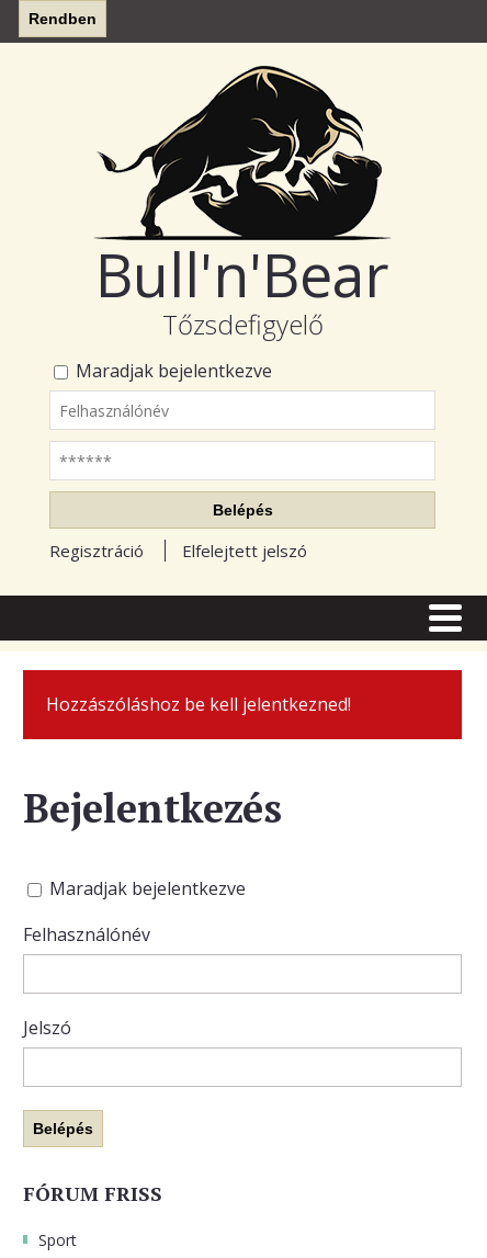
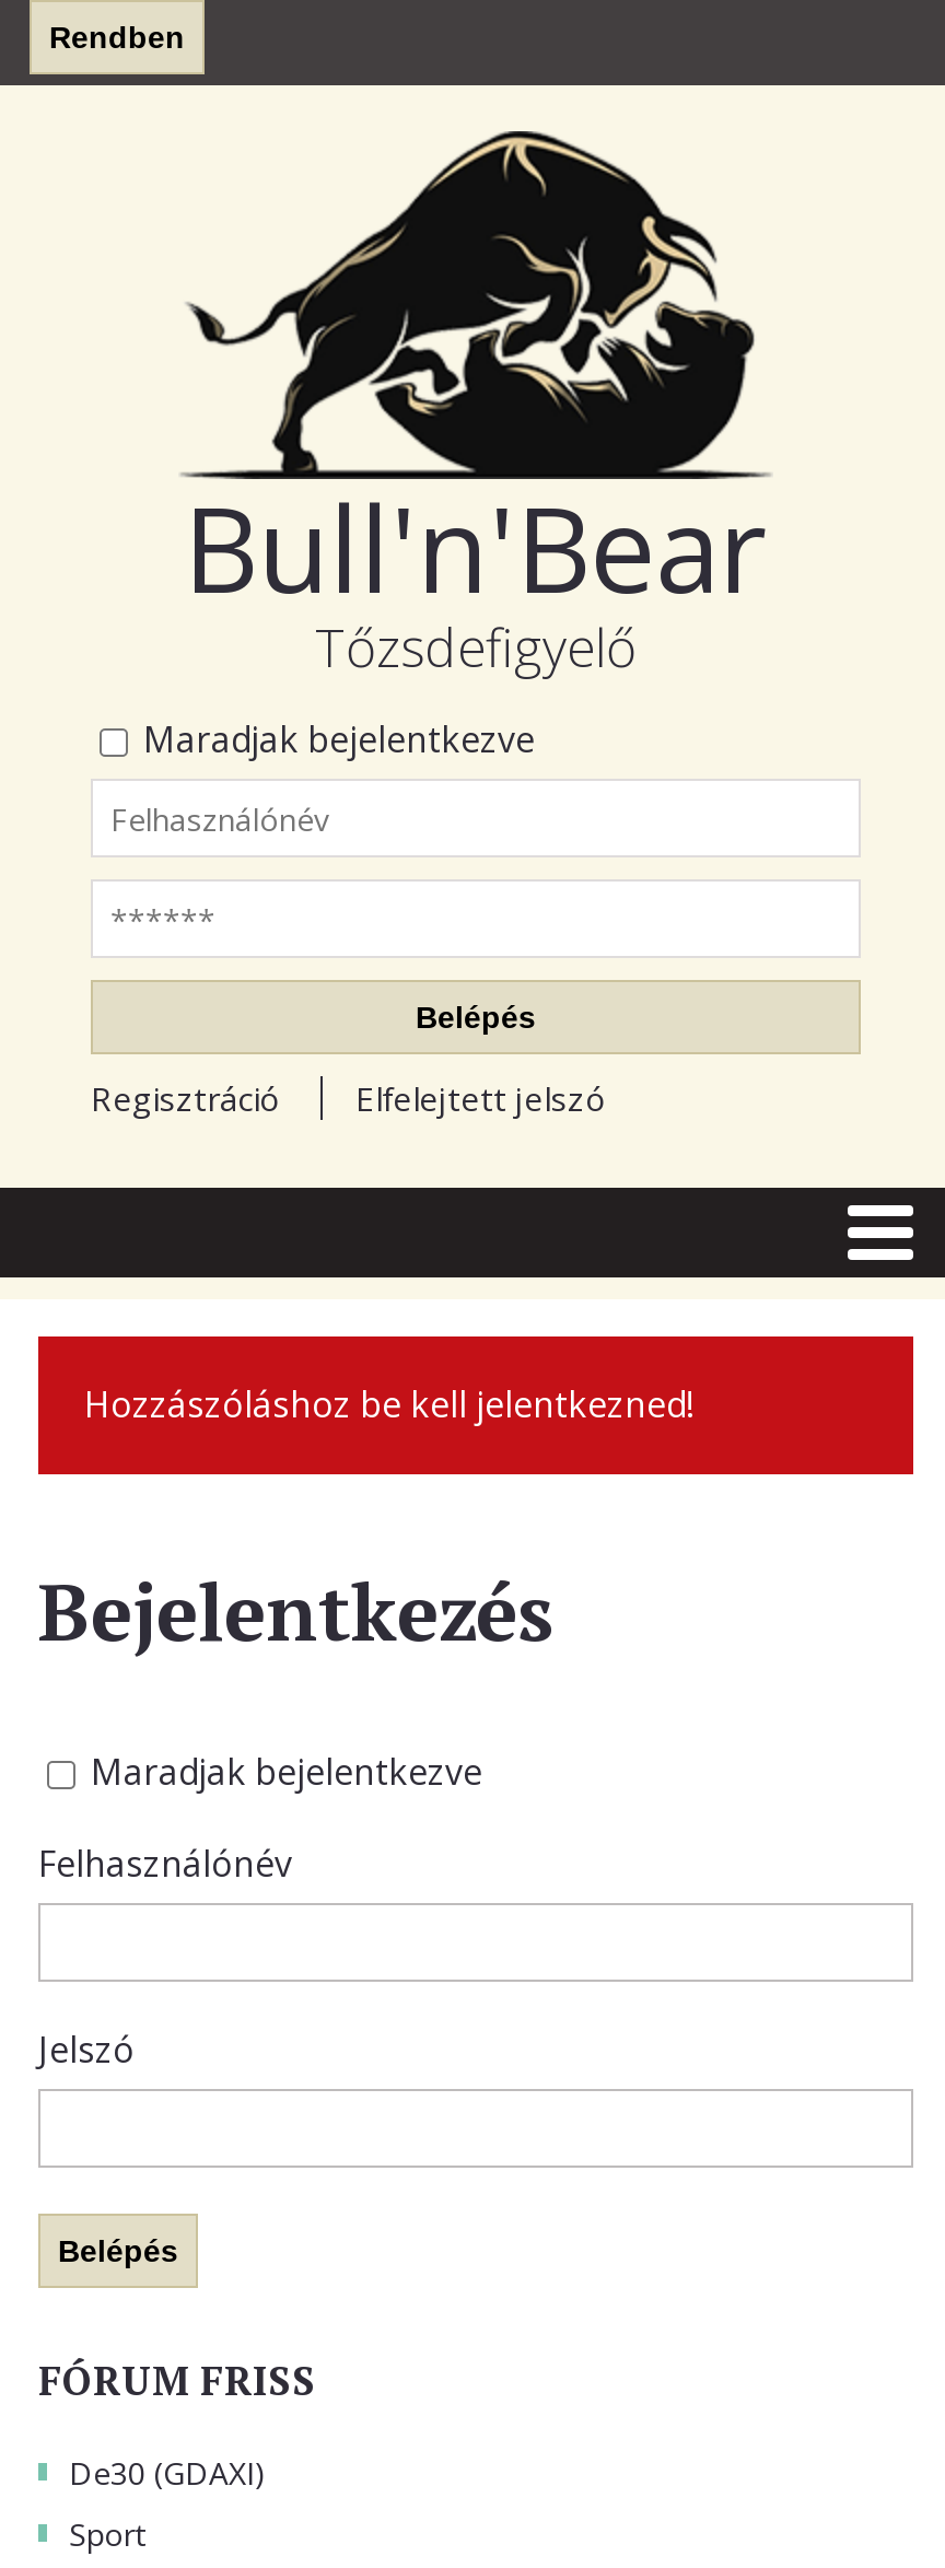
+ De30 (GDAXI)
